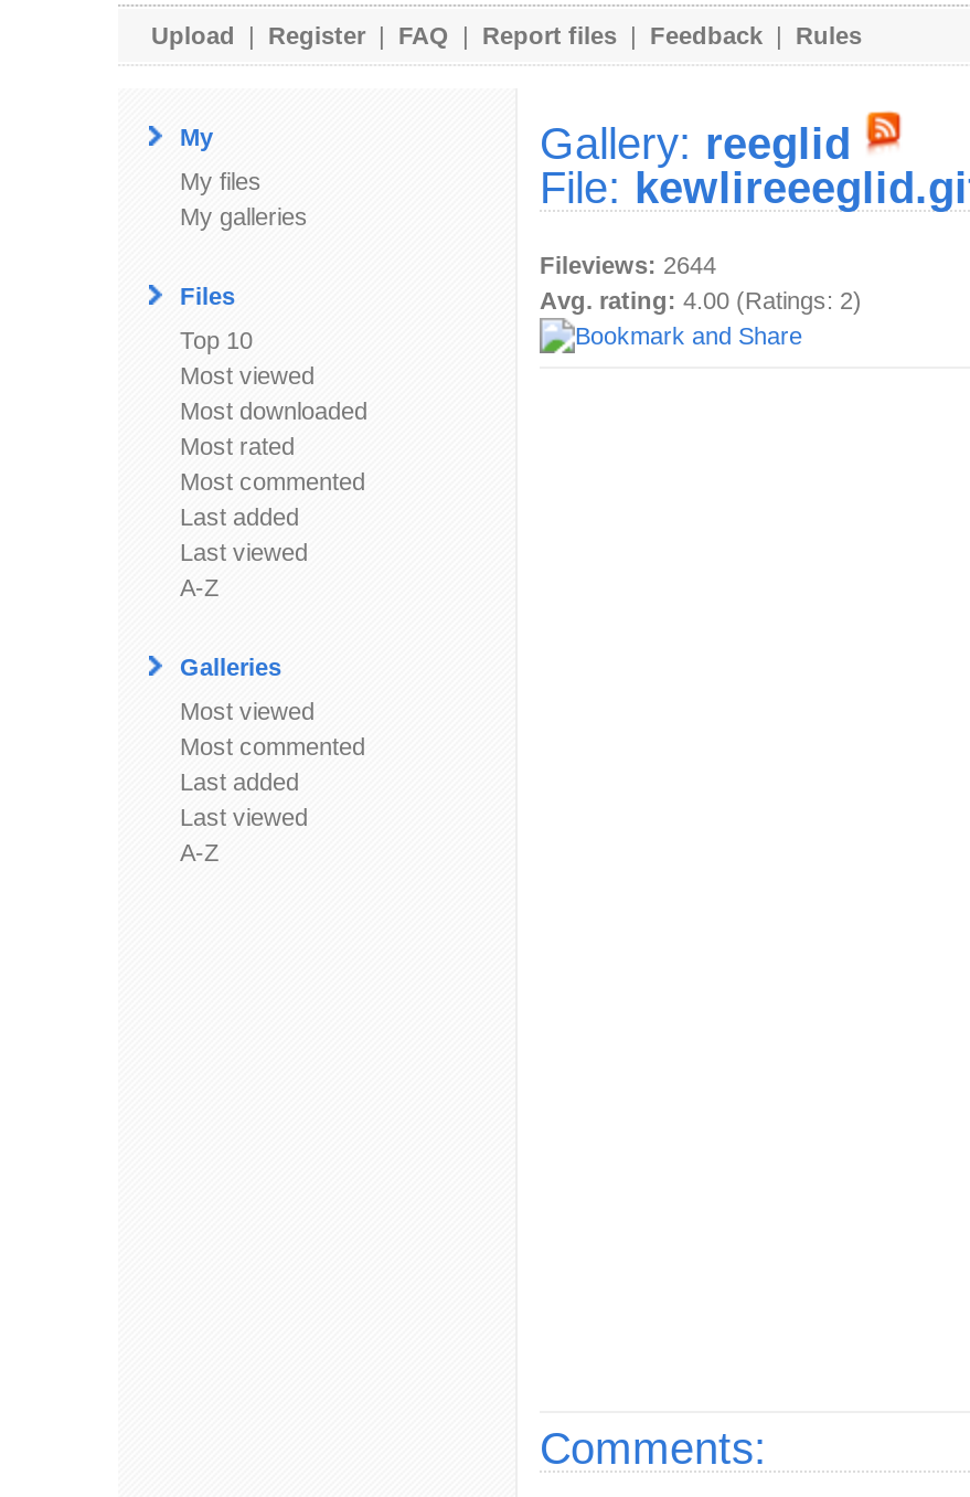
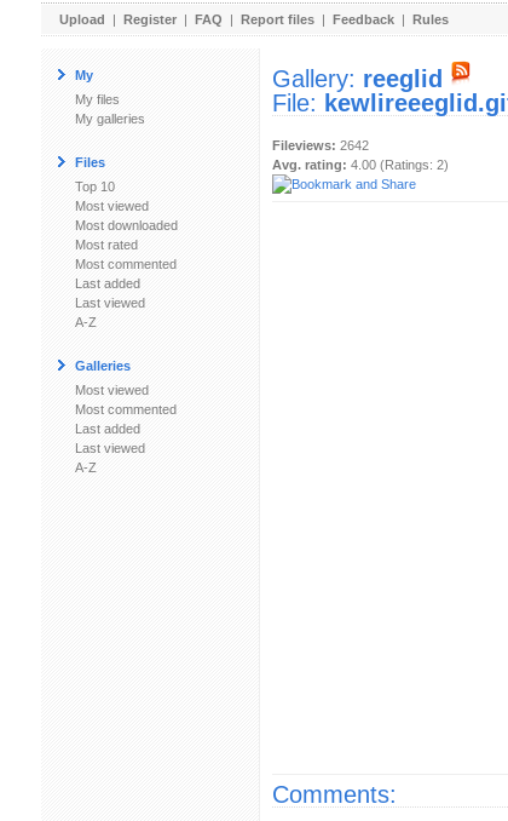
- Fileviews: 2644
+ Fileviews: 2642
